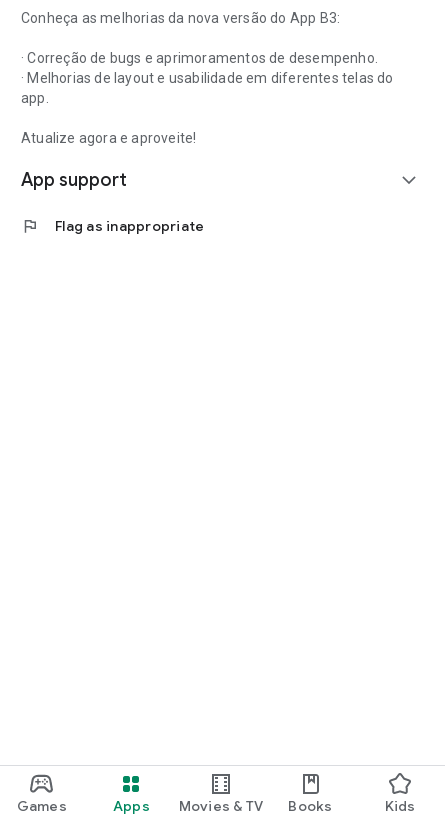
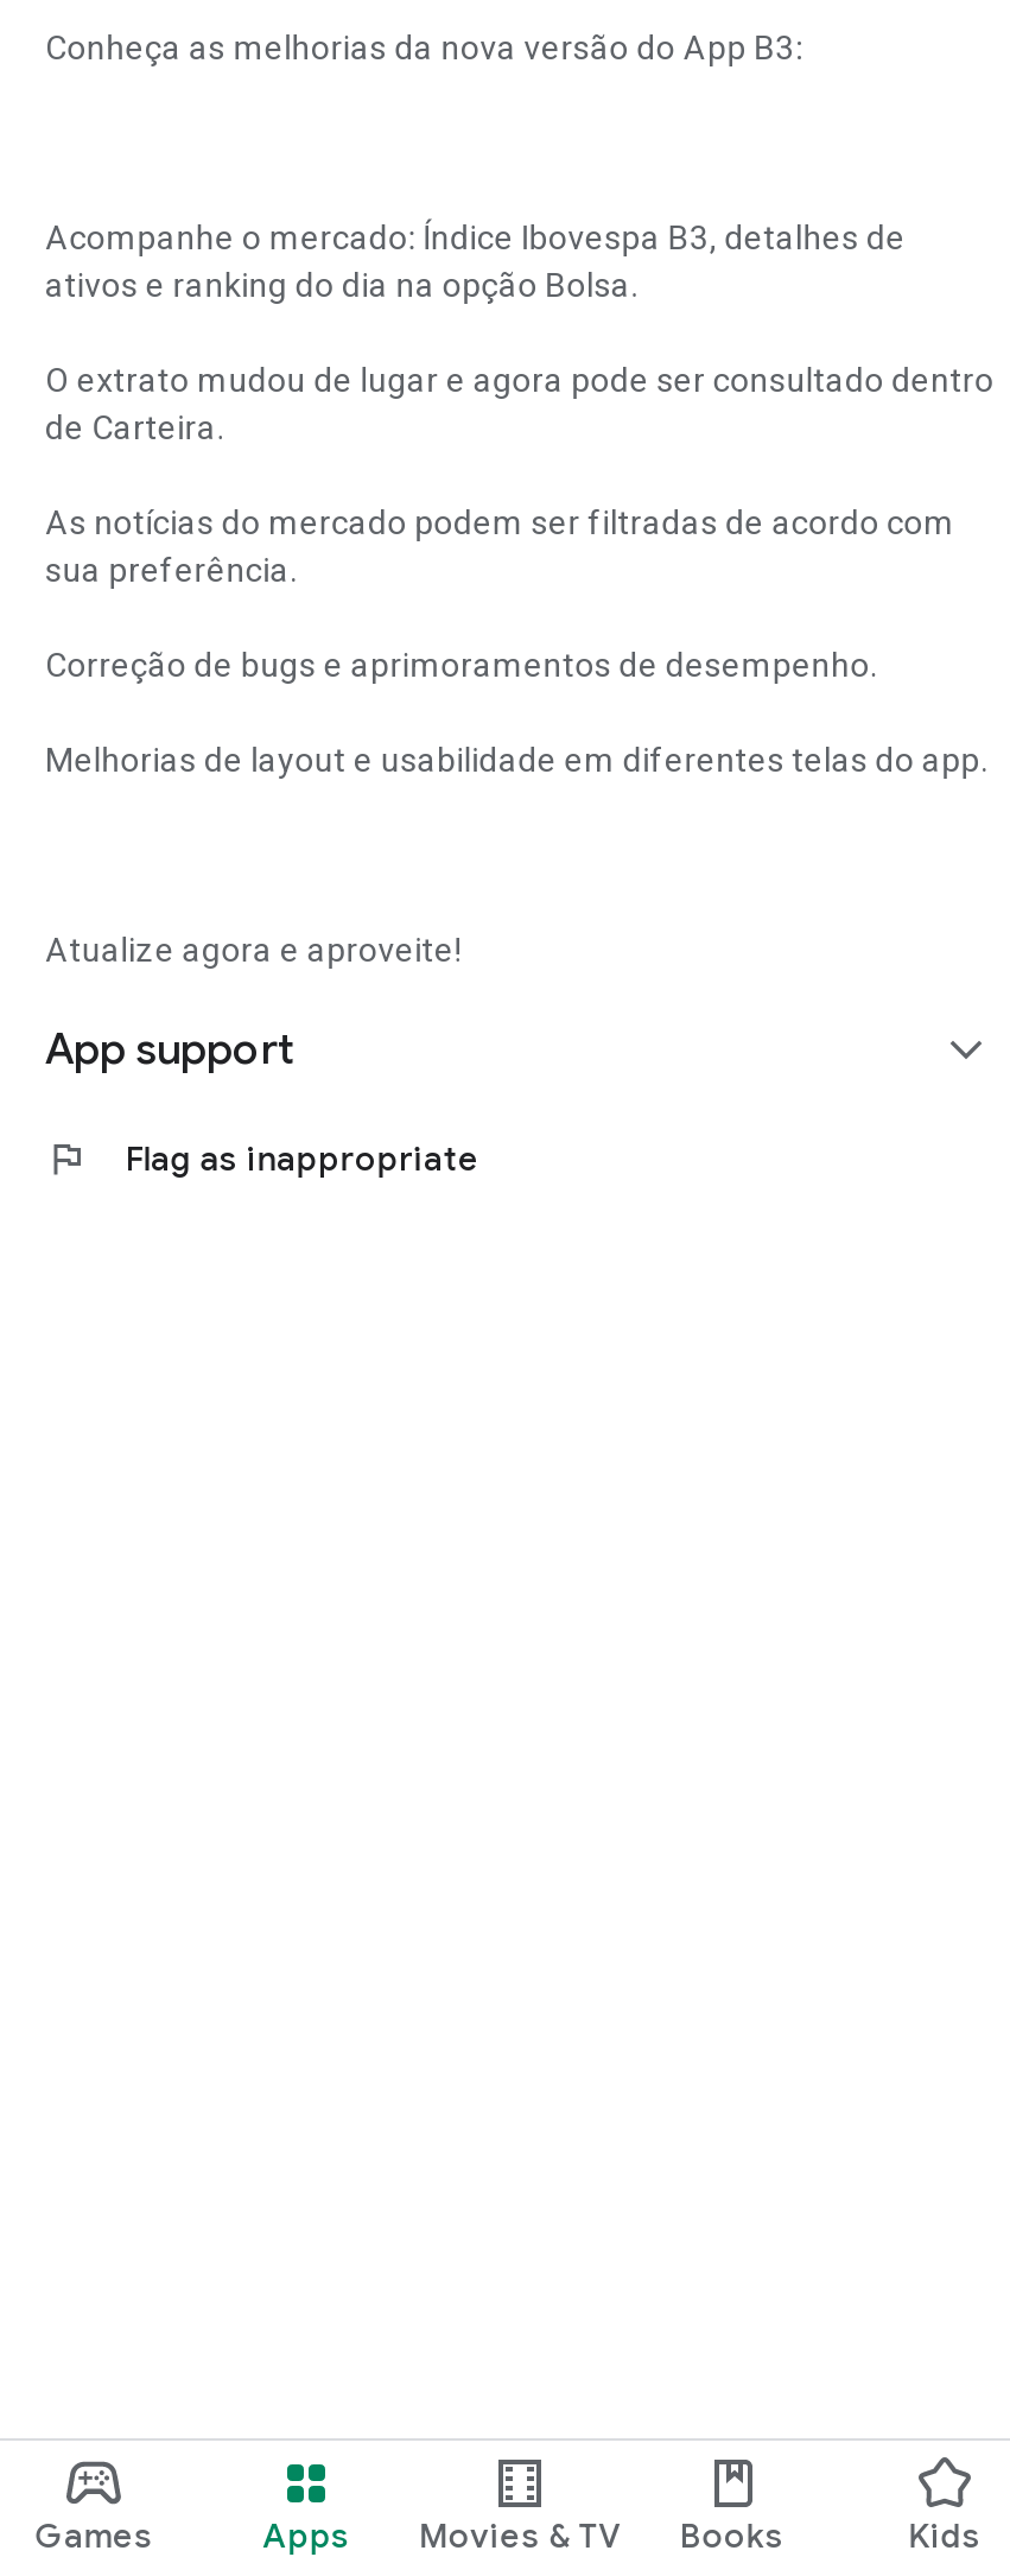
- · Correção de bugs e aprimoramentos de desempenho.
- · Melhorias de layout e usabilidade em diferentes telas do
- app.
+ Acompanhe o mercado: Índice Ibovespa B3, detalhes de
+ ativos e ranking do dia na opção Bolsa.
+ O extrato mudou de lugar e agora pode ser consultado dentro
+ de Carteira.
+ As notícias do mercado podem ser filtradas de acordo com
+ sua preferência.
+ Correção de bugs e aprimoramentos de desempenho.
+ Melhorias de layout e usabilidade em diferentes telas do app.
